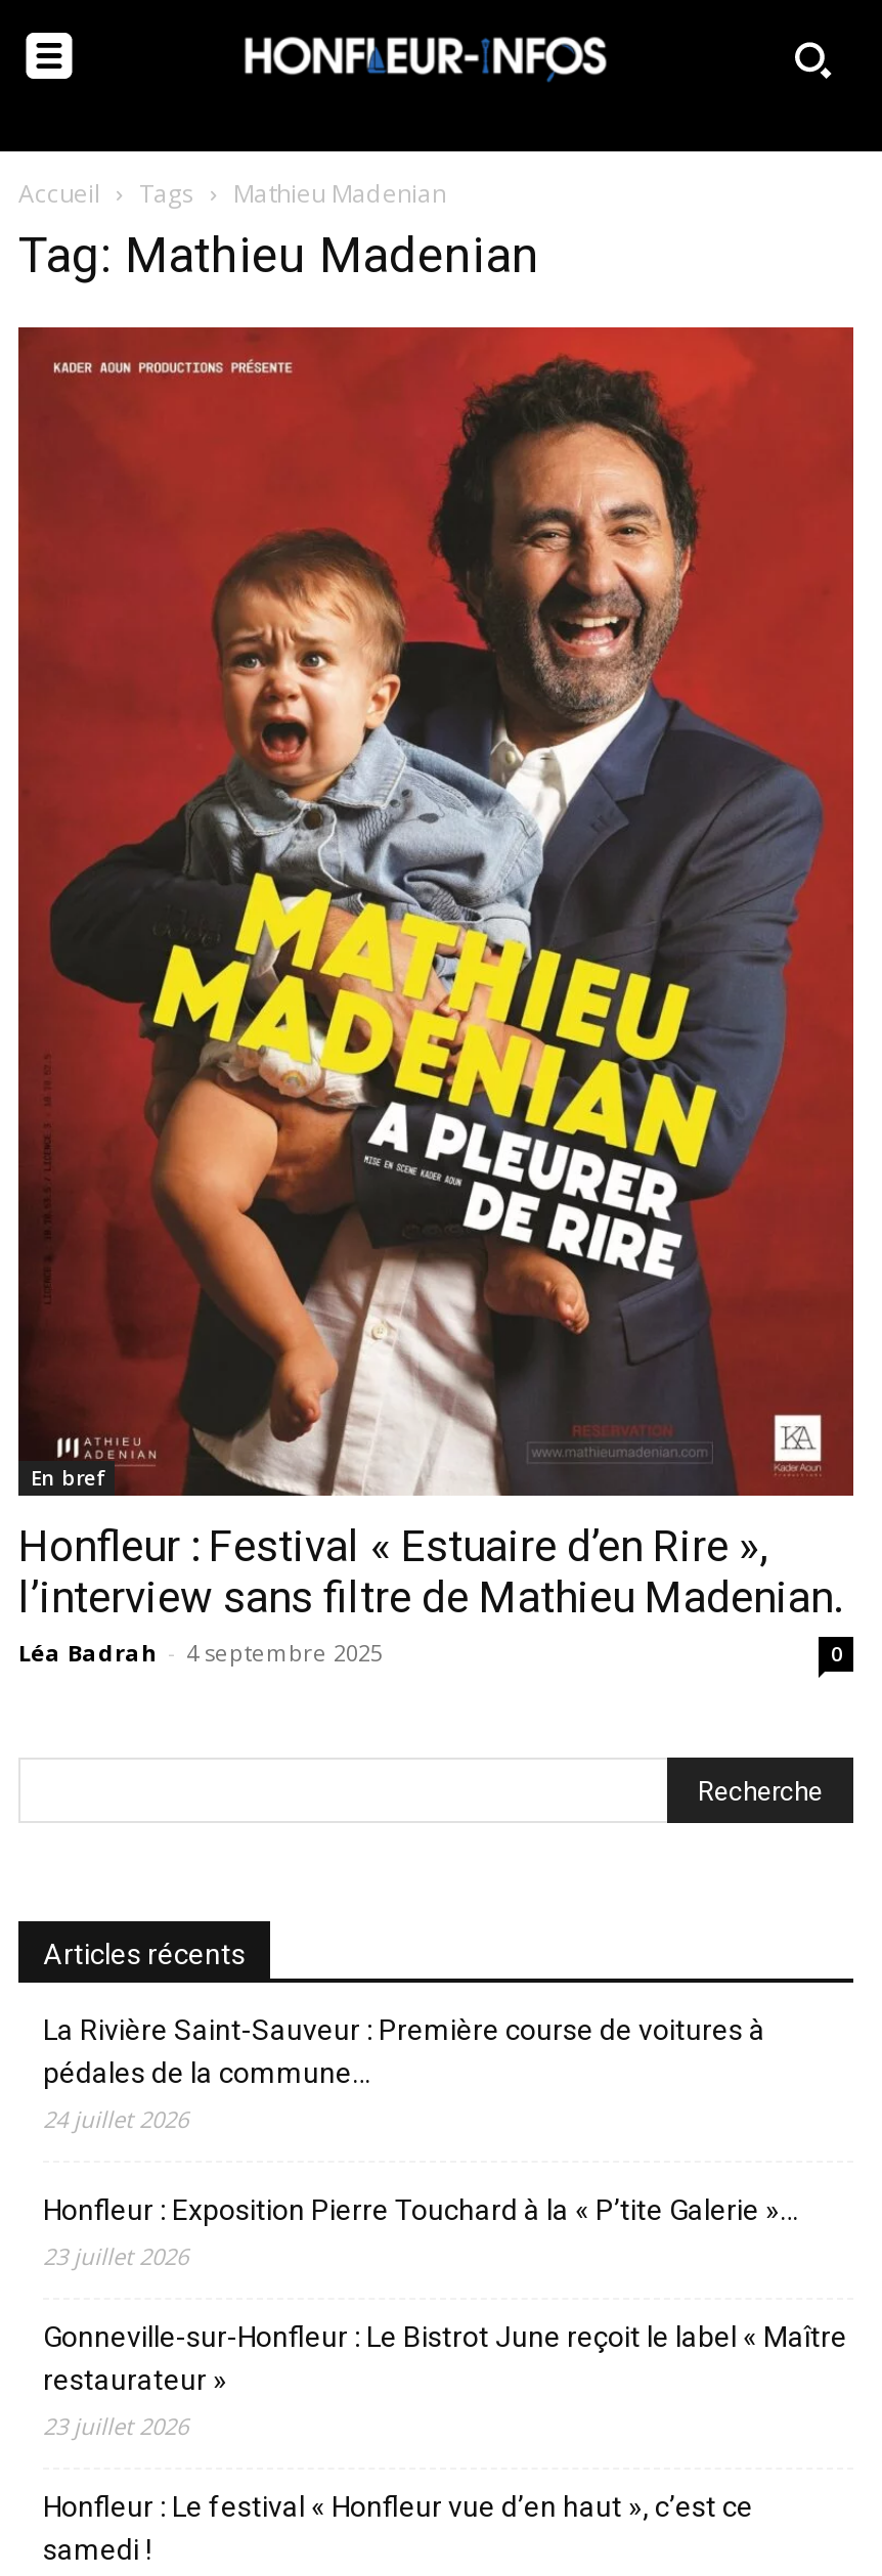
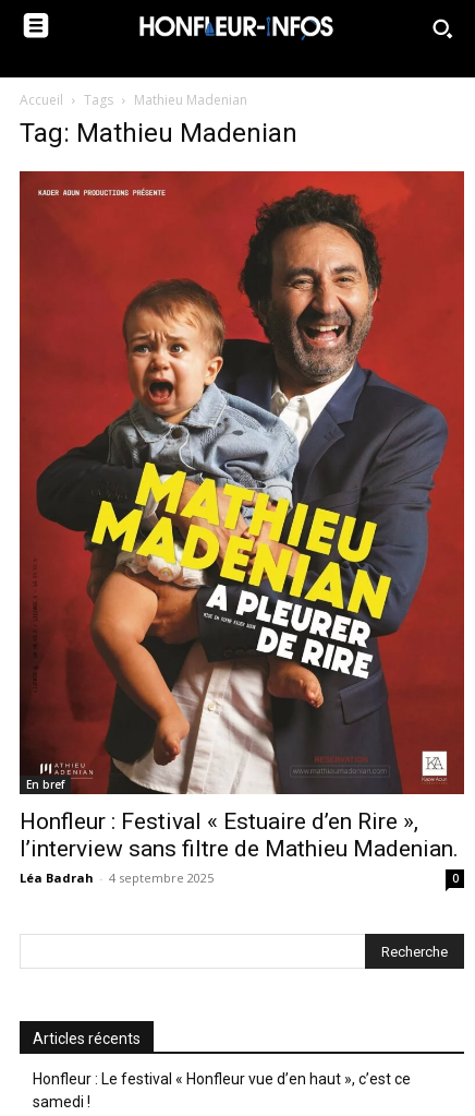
- La Rivière Saint-Sauveur : Première course de voitures à
- pédales de la commune…
- 24 juillet 2026
- Honfleur : Exposition Pierre Touchard à la « P’tite Galerie »…
- 23 juillet 2026
- Gonneville-sur-Honfleur : Le Bistrot June reçoit le label « Maître
- restaurateur »
- 23 juillet 2026
